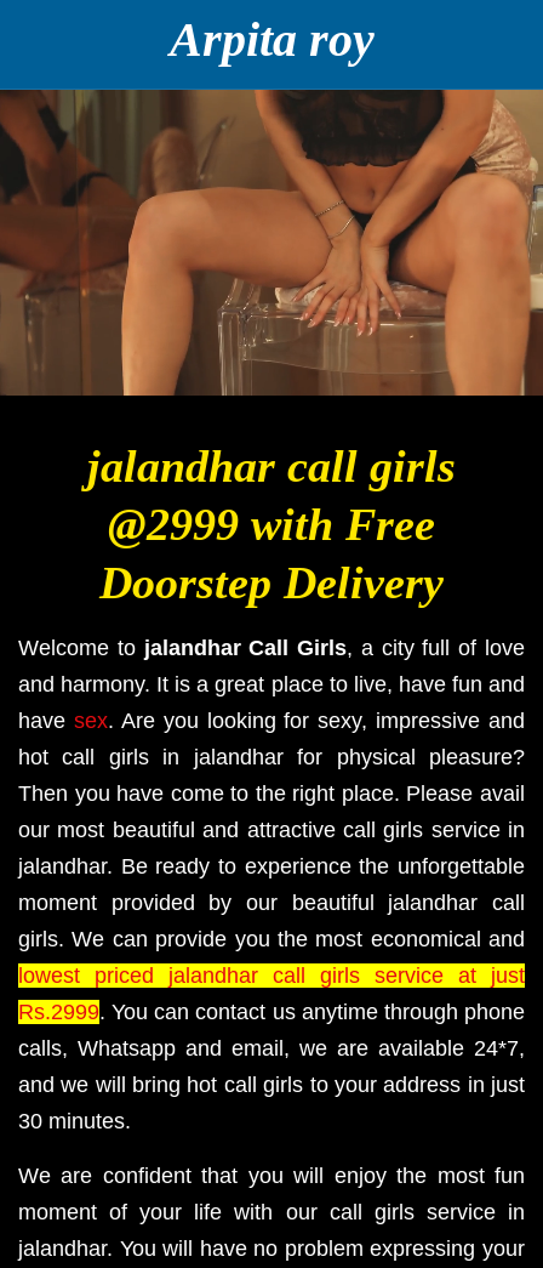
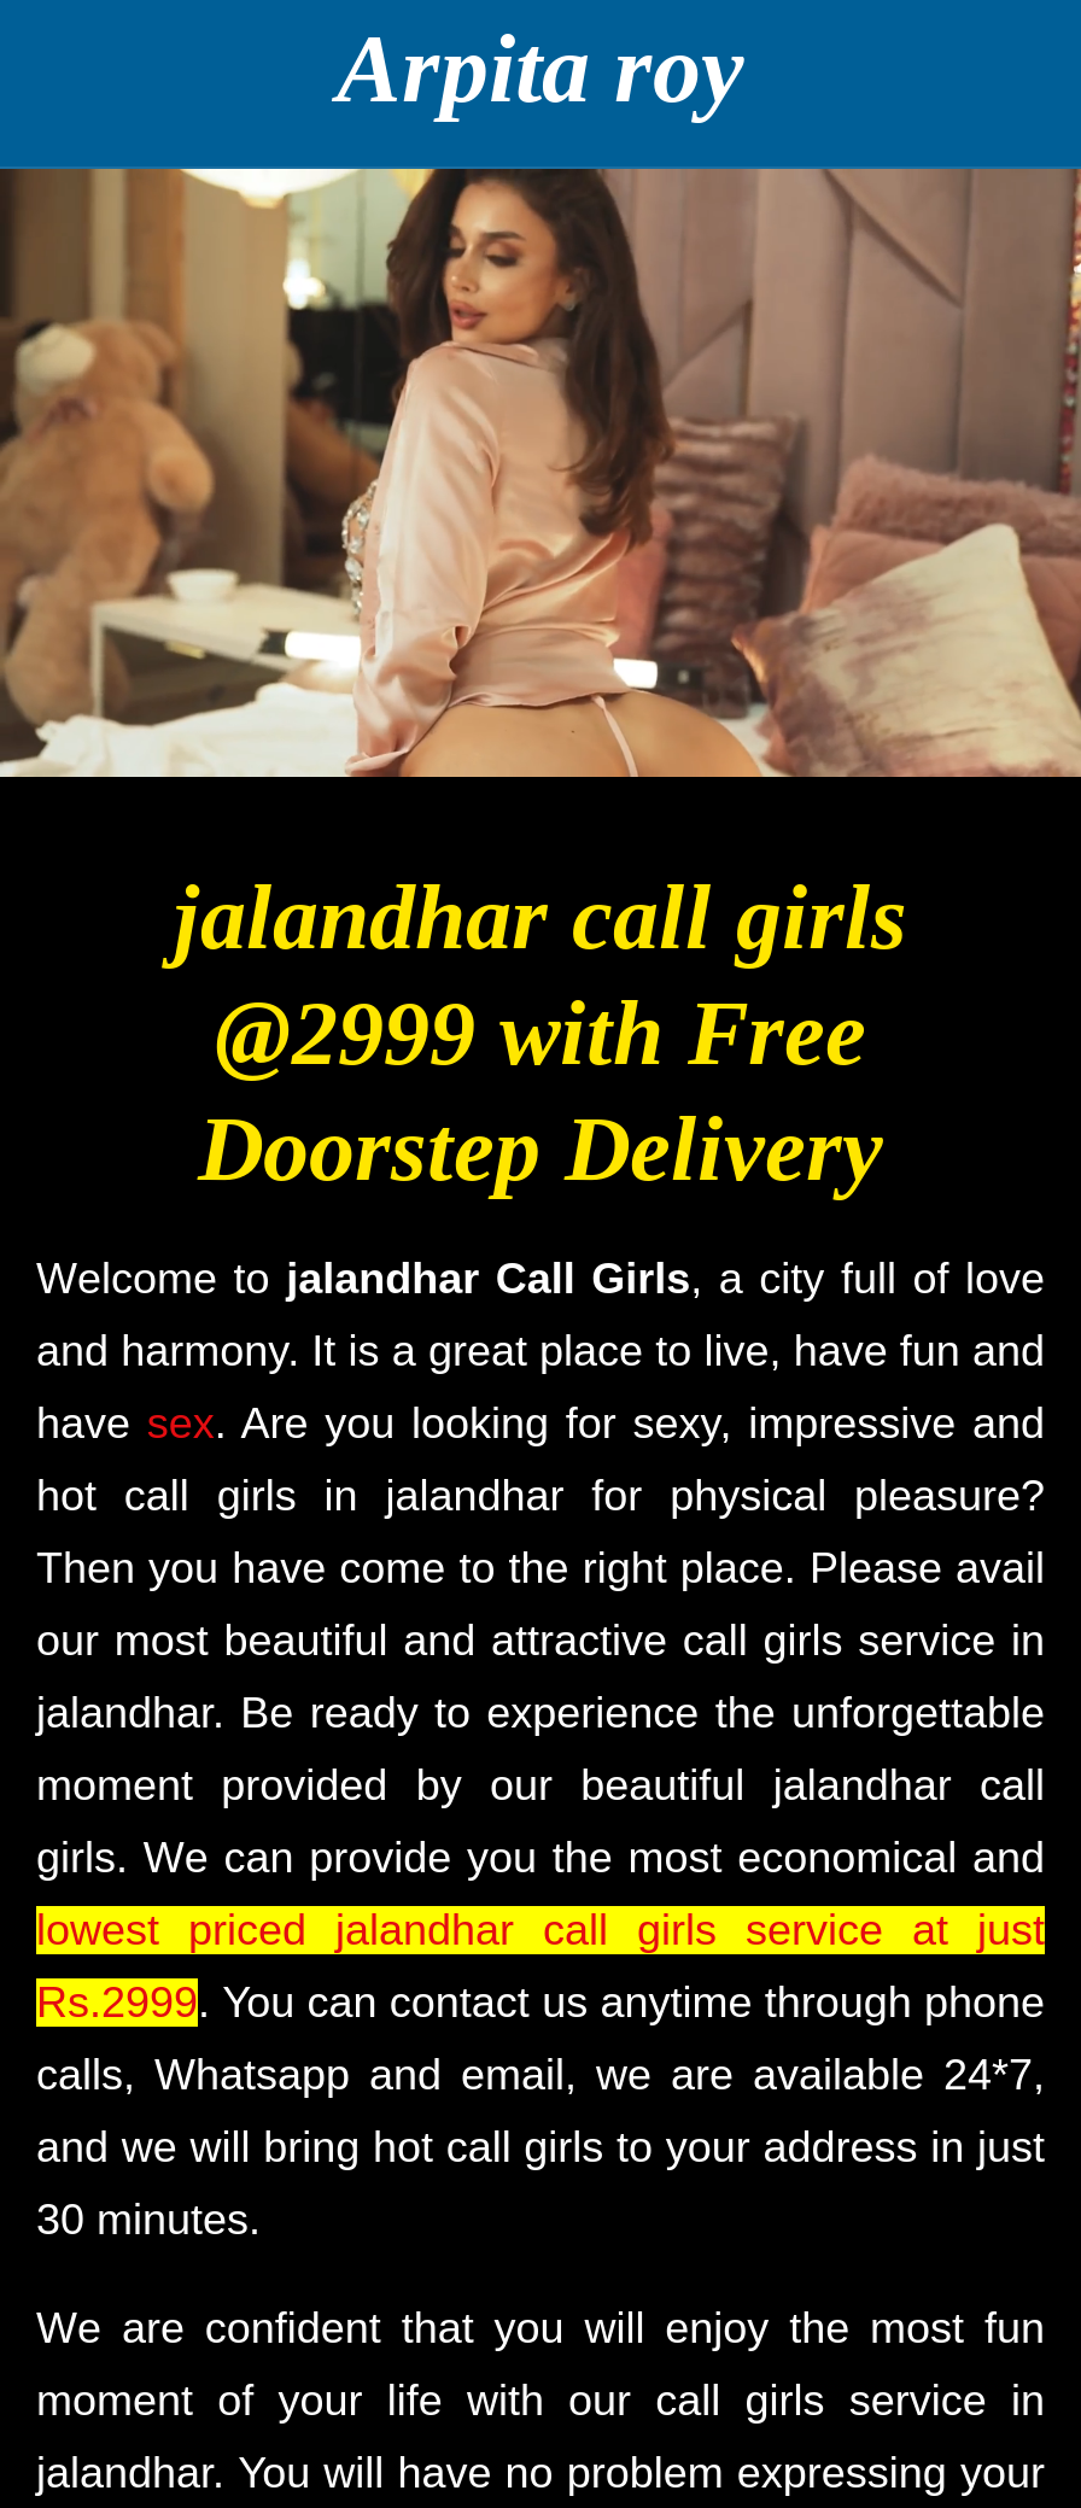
- [image]
+ [image]
